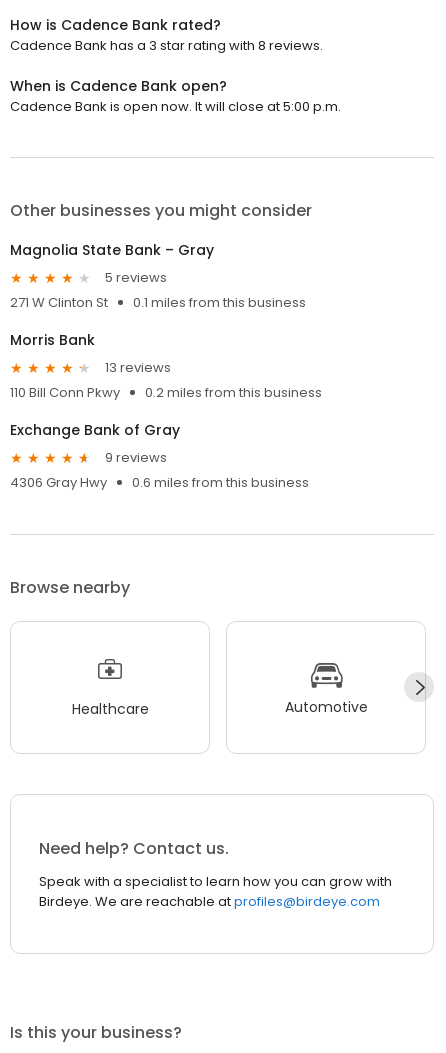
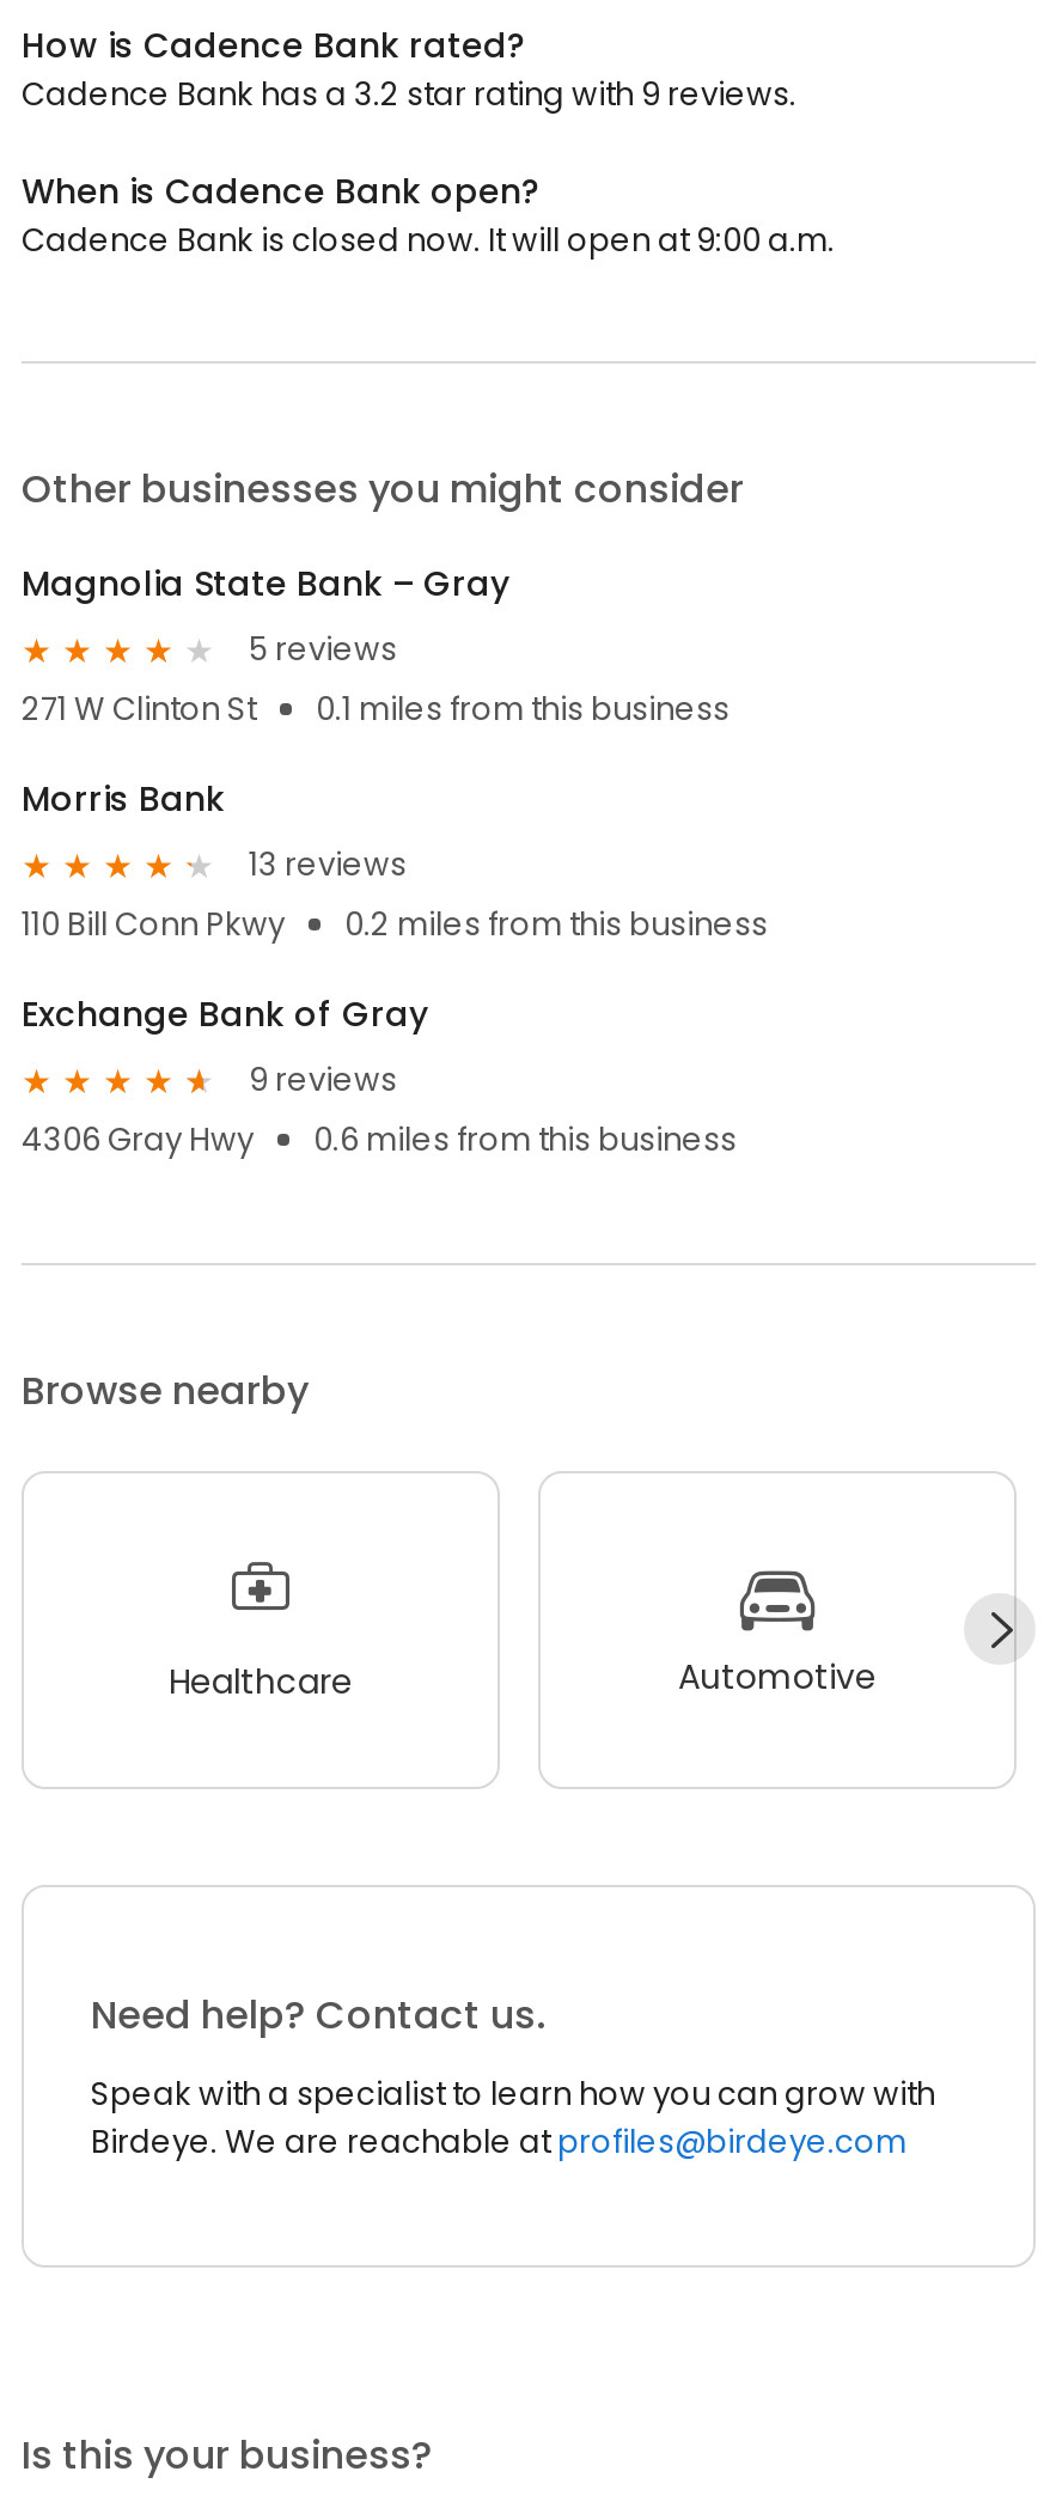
- Cadence Bank has a 3 star rating with 8 reviews.
+ Cadence Bank has a 3.2 star rating with 9 reviews.

- Cadence Bank is open now. It will close at 5:00 p.m.
+ Cadence Bank is closed now. It will open at 9:00 a.m.
